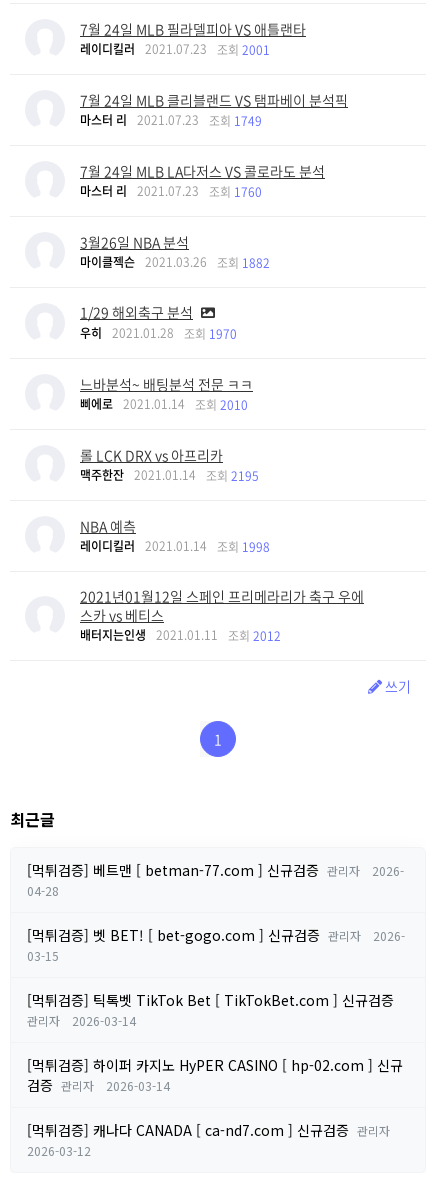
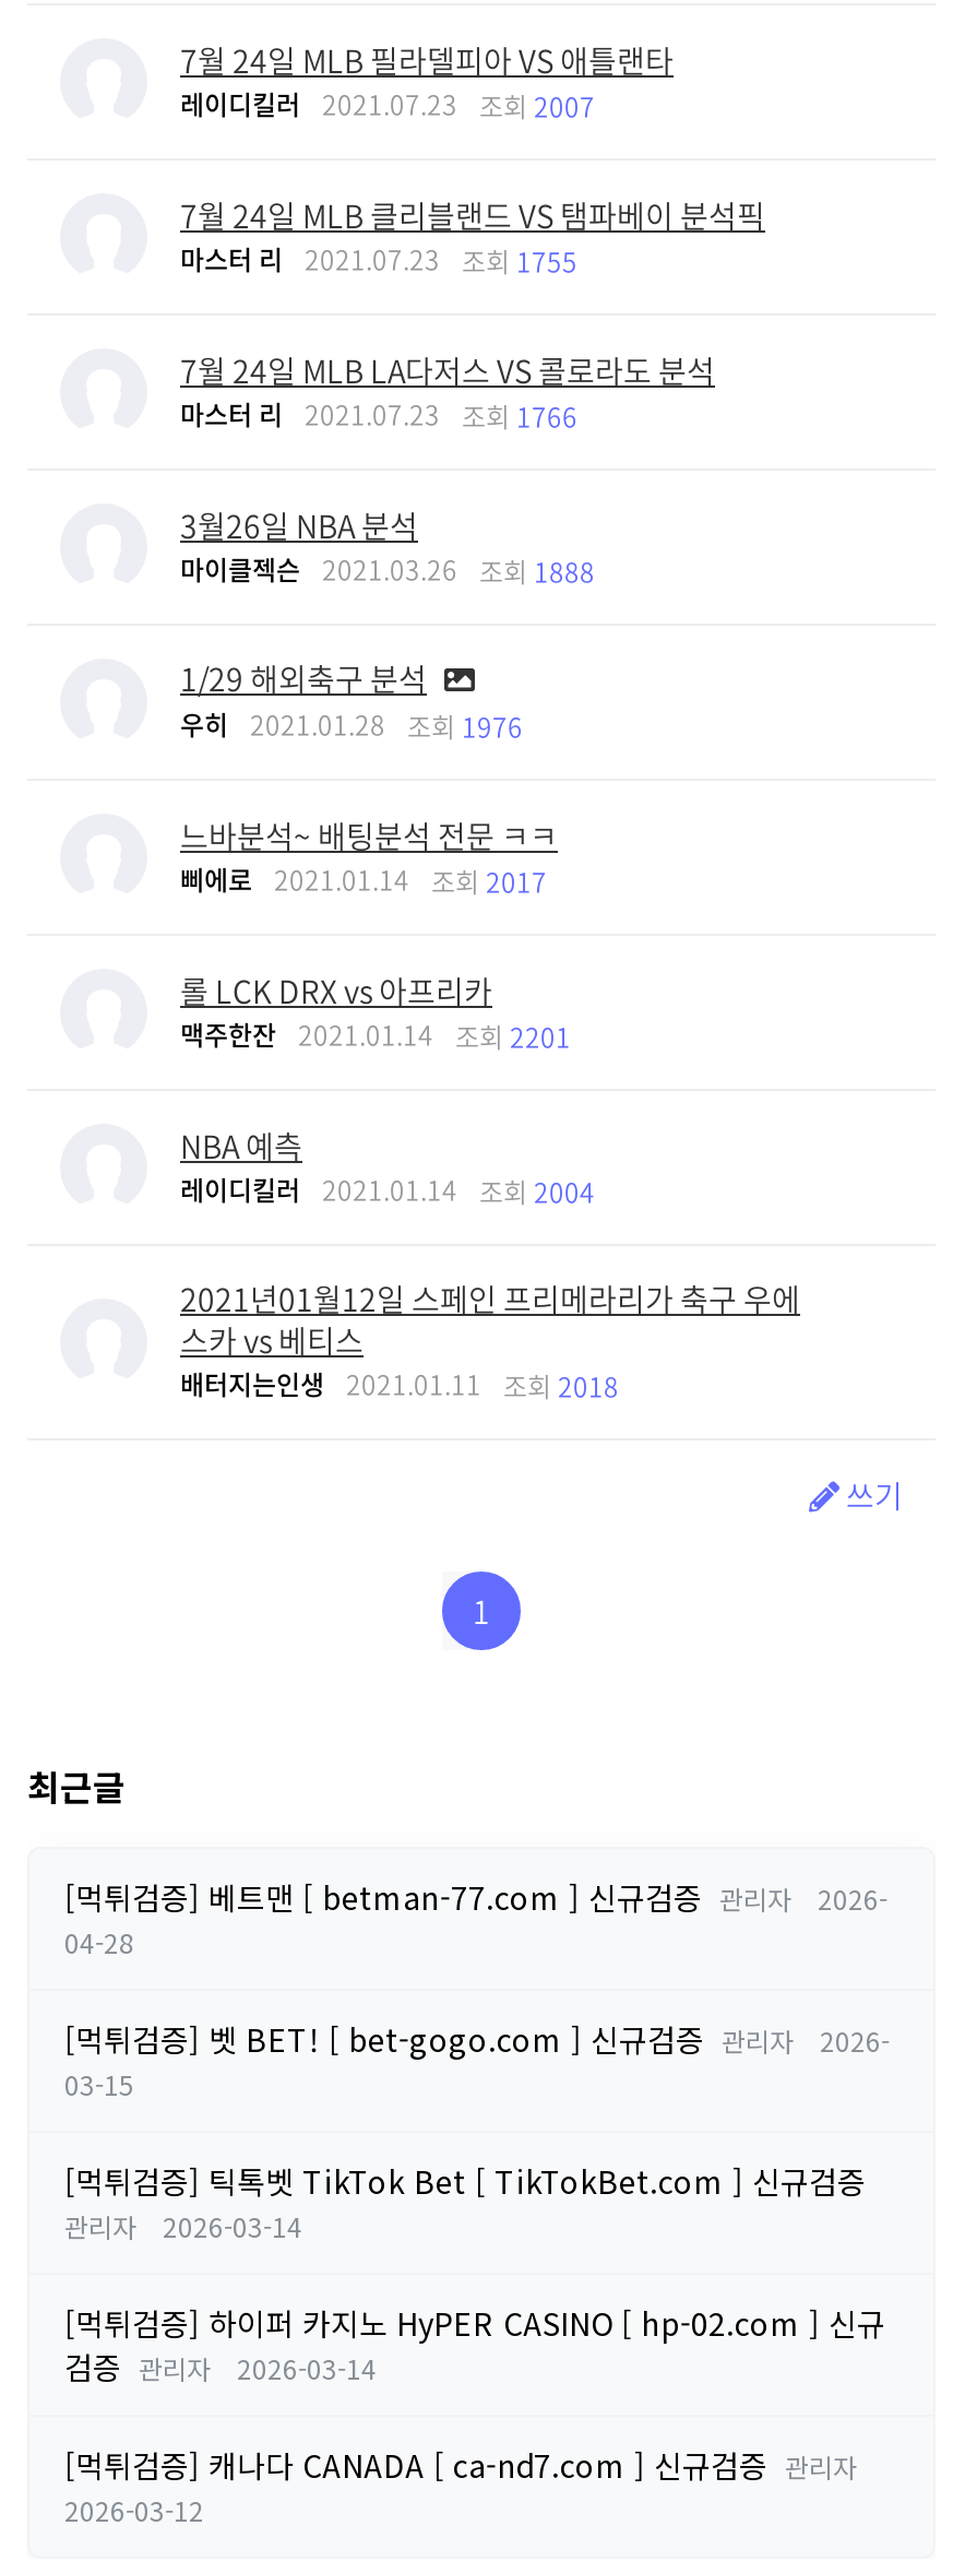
- 레이디킬러 2021.07.23 조회 2001
+ 레이디킬러 2021.07.23 조회 2007

- 마스터 리 2021.07.23 조회 1749
+ 마스터 리 2021.07.23 조회 1755

- 마스터 리 2021.07.23 조회 1760
+ 마스터 리 2021.07.23 조회 1766

- 마이클젝슨 2021.03.26 조회 1882
+ 마이클젝슨 2021.03.26 조회 1888

- 우히 2021.01.28 조회 1970
+ 우히 2021.01.28 조회 1976

- 삐에로 2021.01.14 조회 2010
+ 삐에로 2021.01.14 조회 2017

- 맥주한잔 2021.01.14 조회 2195
+ 맥주한잔 2021.01.14 조회 2201

- 레이디킬러 2021.01.14 조회 1998
+ 레이디킬러 2021.01.14 조회 2004

- 배터지는인생 2021.01.11 조회 2012
+ 배터지는인생 2021.01.11 조회 2018
